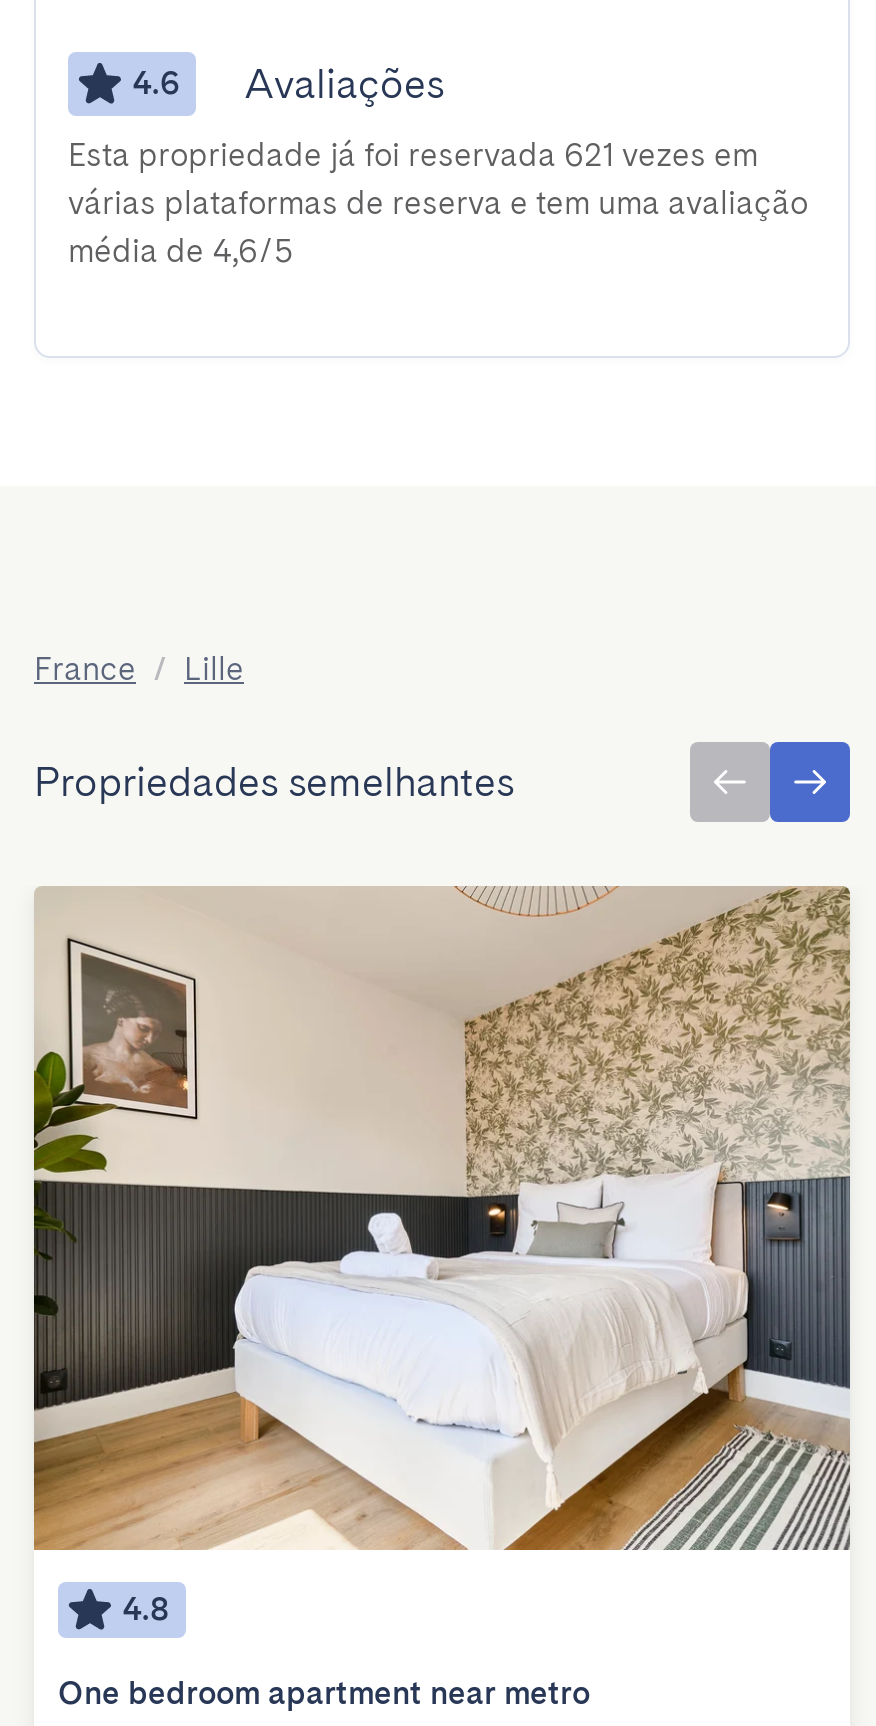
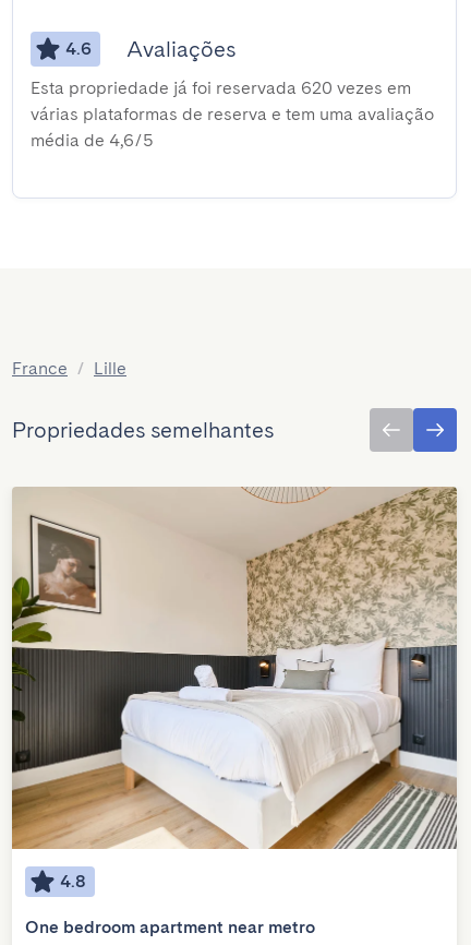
- Esta propriedade já foi reservada 621 vezes em
+ Esta propriedade já foi reservada 620 vezes em
